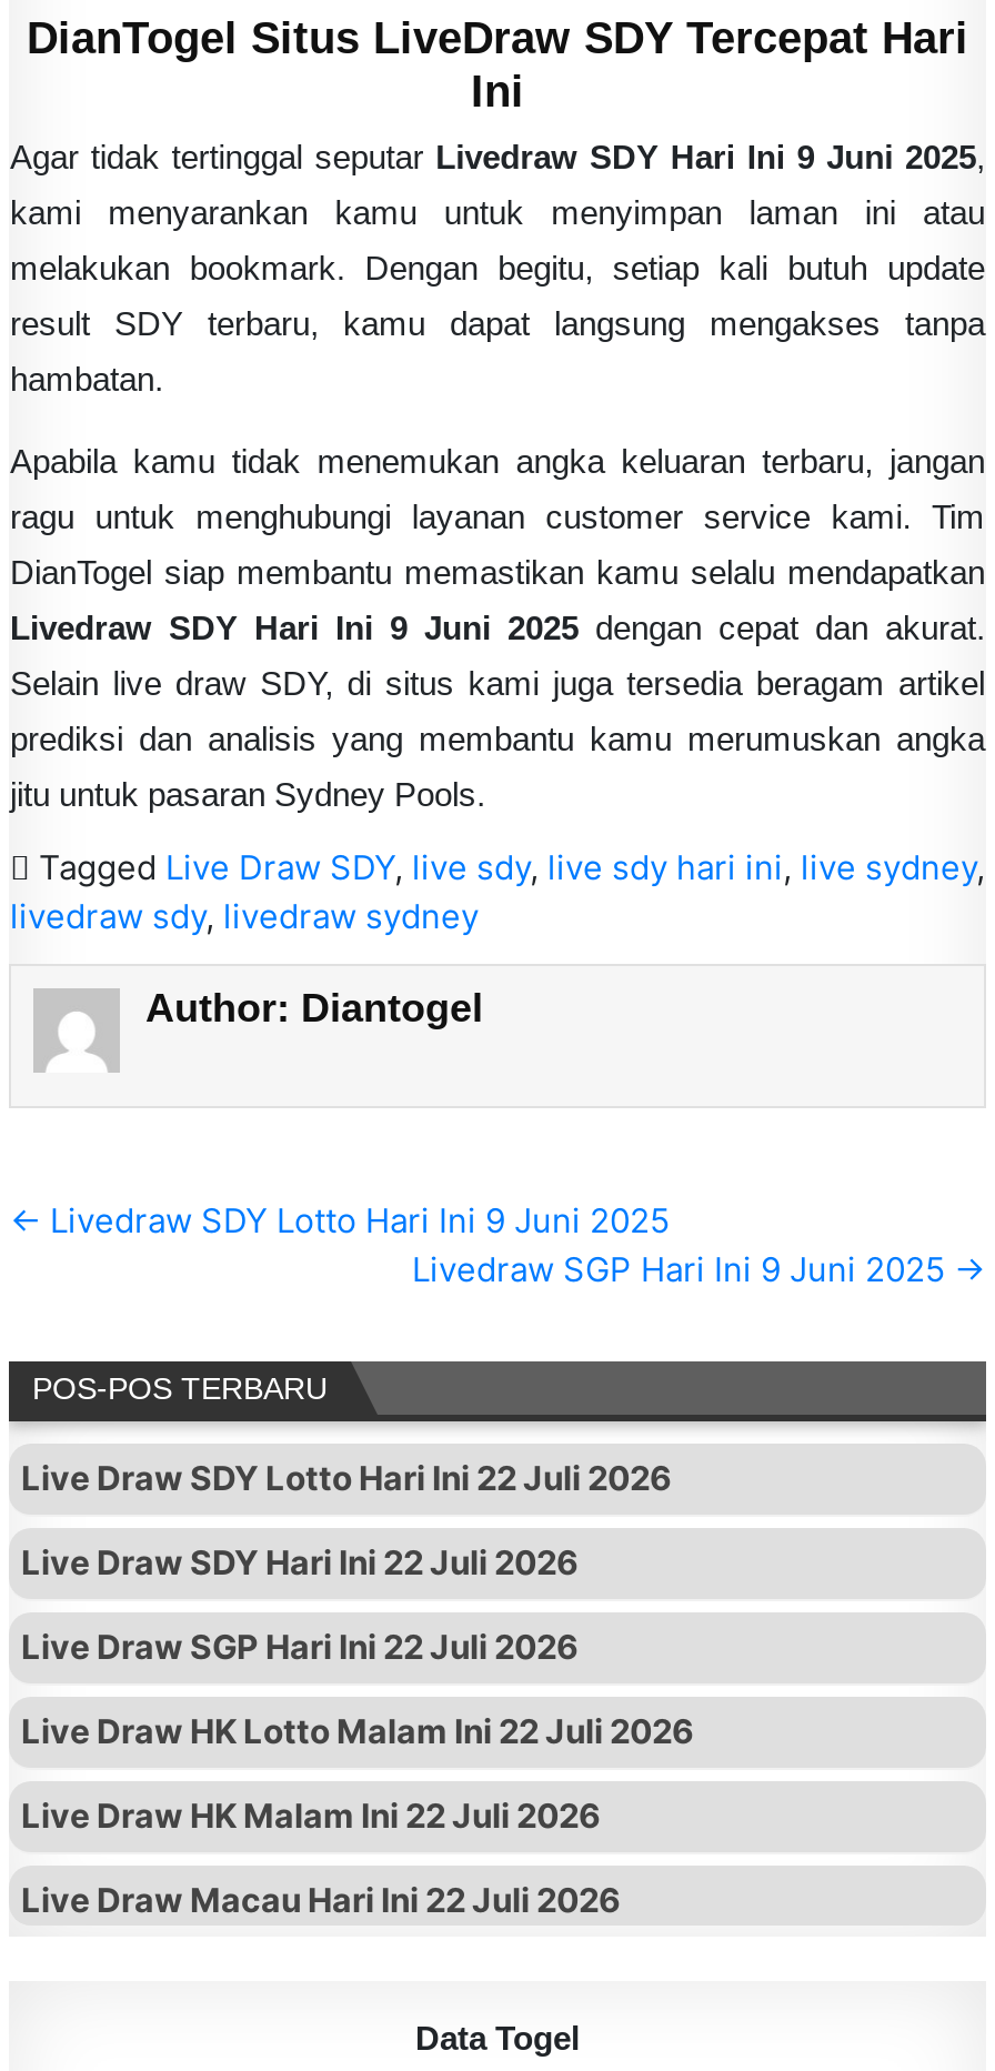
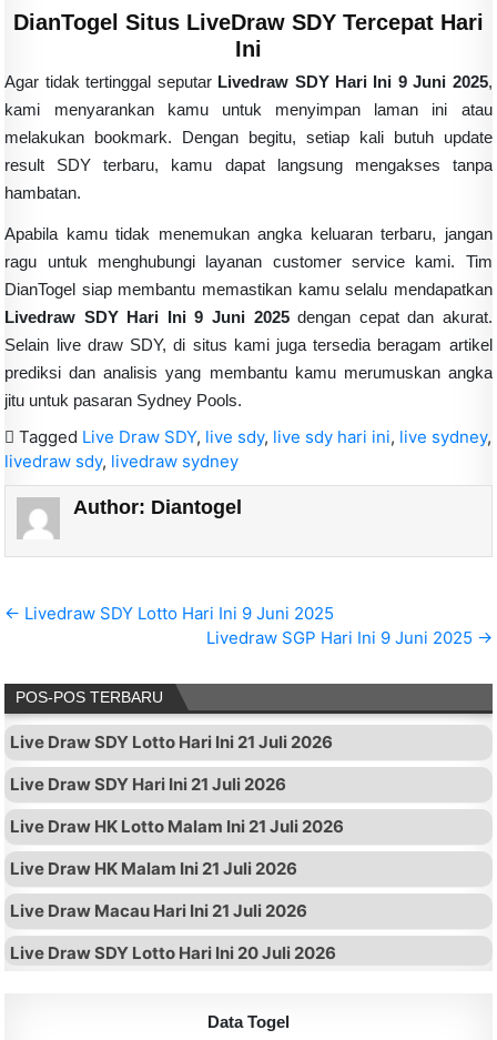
- Live Draw SDY Lotto Hari Ini 22 Juli 2026
+ Live Draw SDY Lotto Hari Ini 21 Juli 2026

- Live Draw SDY Hari Ini 22 Juli 2026
+ Live Draw SDY Hari Ini 21 Juli 2026

- Live Draw SGP Hari Ini 22 Juli 2026
+ Live Draw HK Lotto Malam Ini 21 Juli 2026

- Live Draw HK Lotto Malam Ini 22 Juli 2026
+ Live Draw HK Malam Ini 21 Juli 2026

- Live Draw HK Malam Ini 22 Juli 2026
+ Live Draw Macau Hari Ini 21 Juli 2026

- Live Draw Macau Hari Ini 22 Juli 2026
+ Live Draw SDY Lotto Hari Ini 20 Juli 2026
